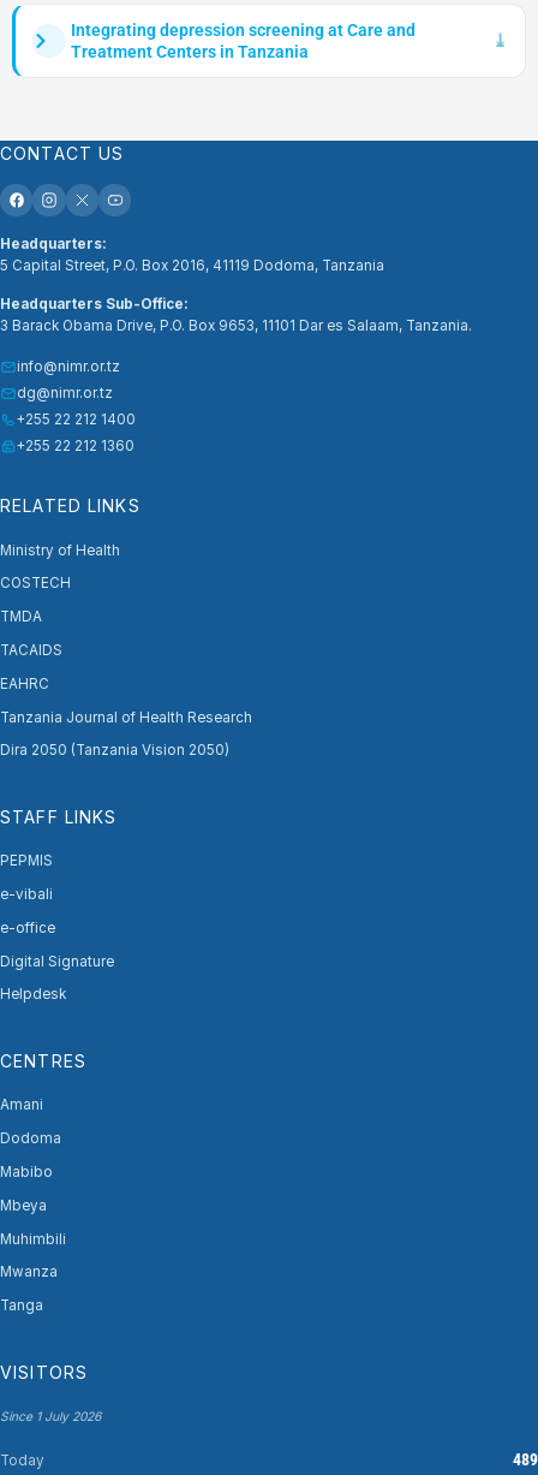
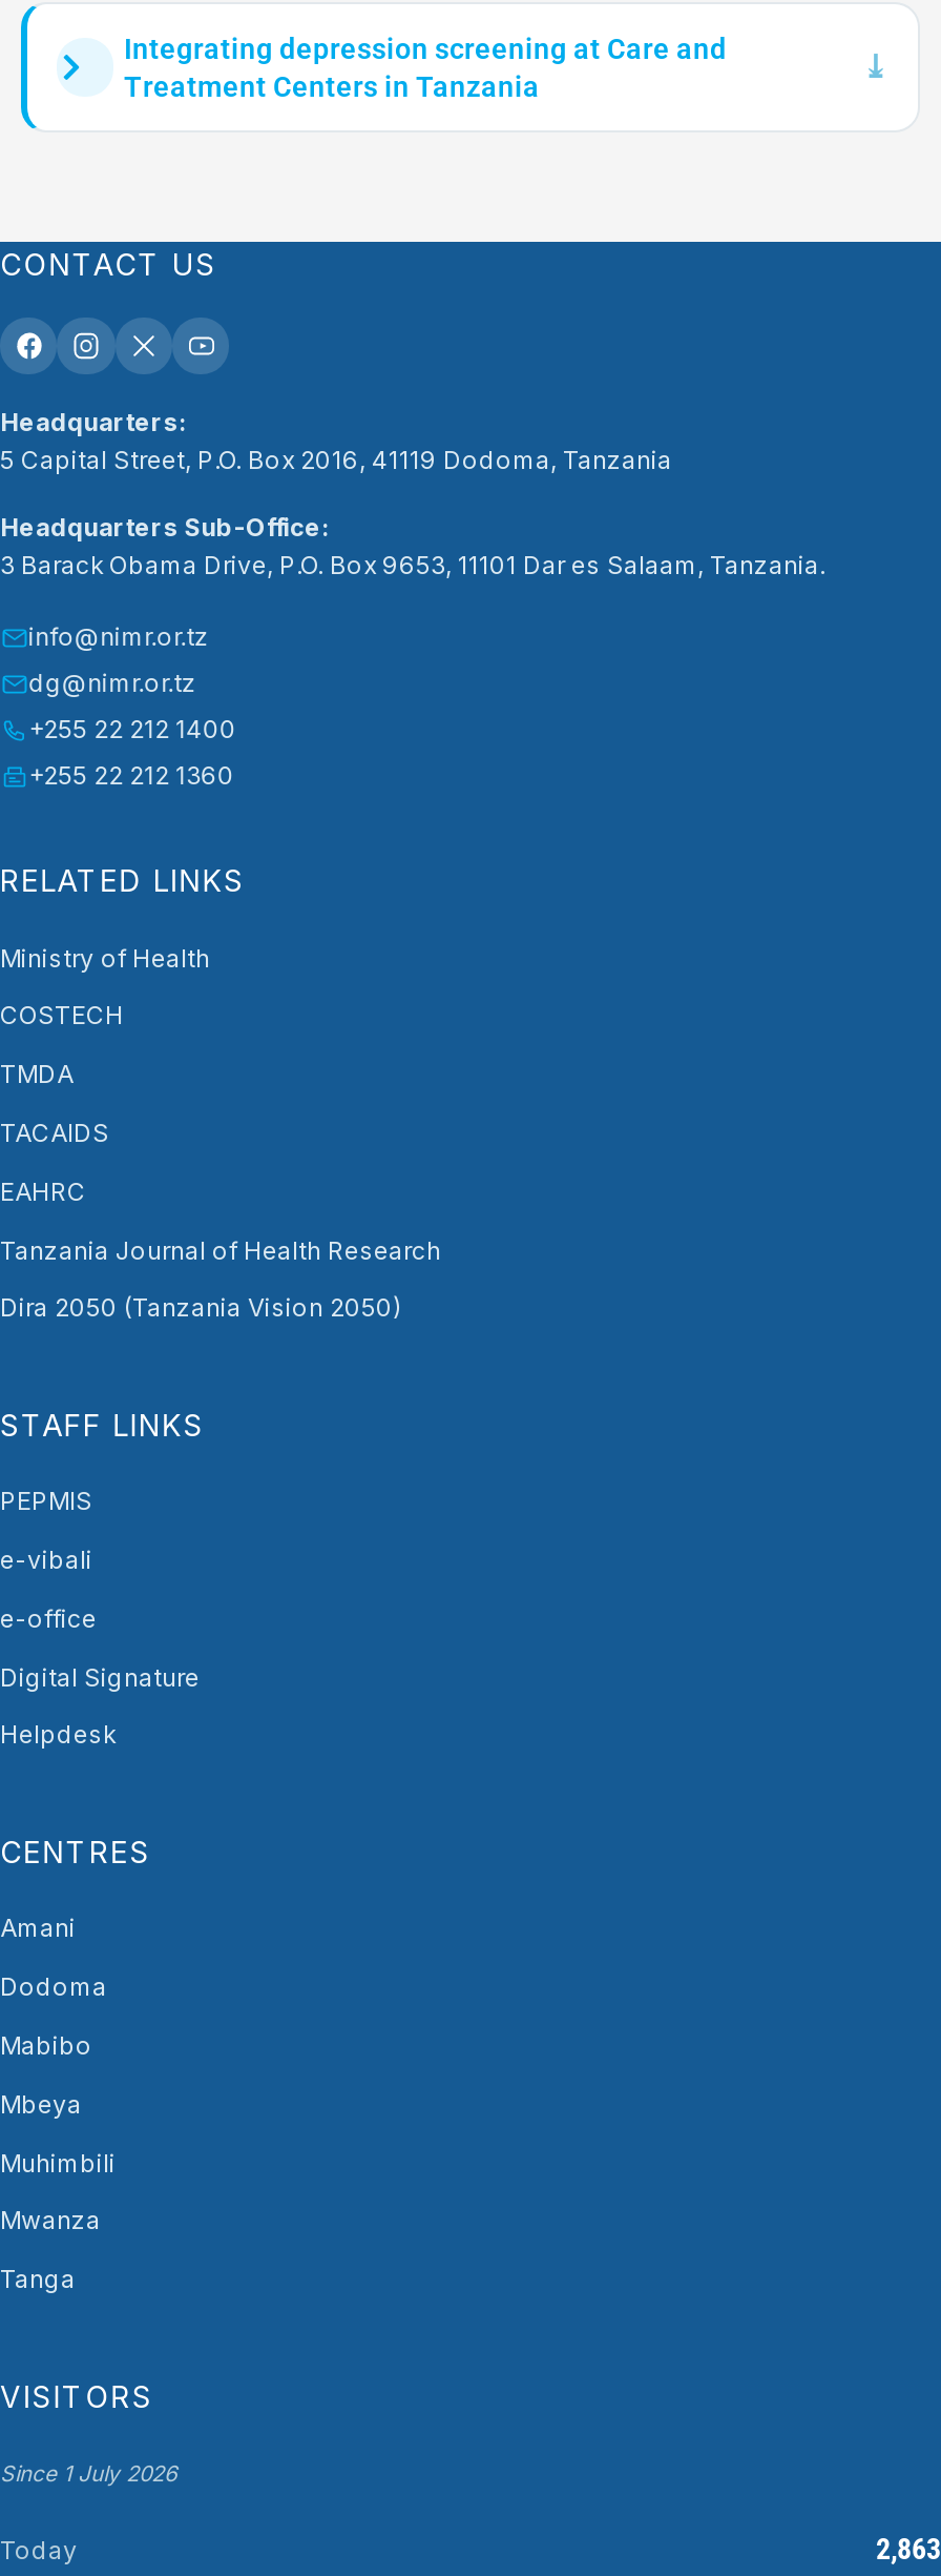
- 489
+ 2,863
